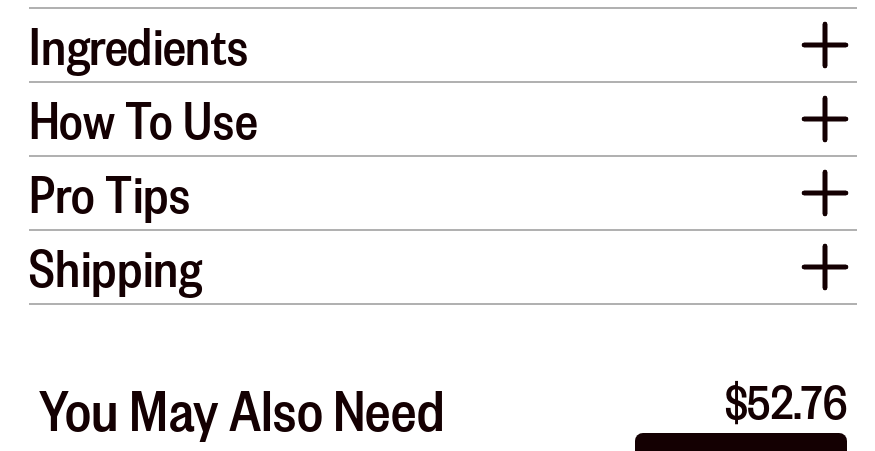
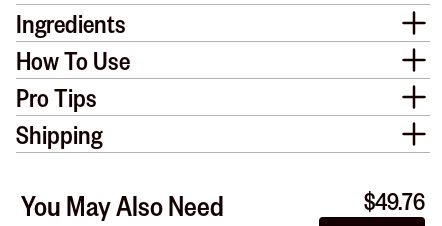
- $52.76
+ $49.76
